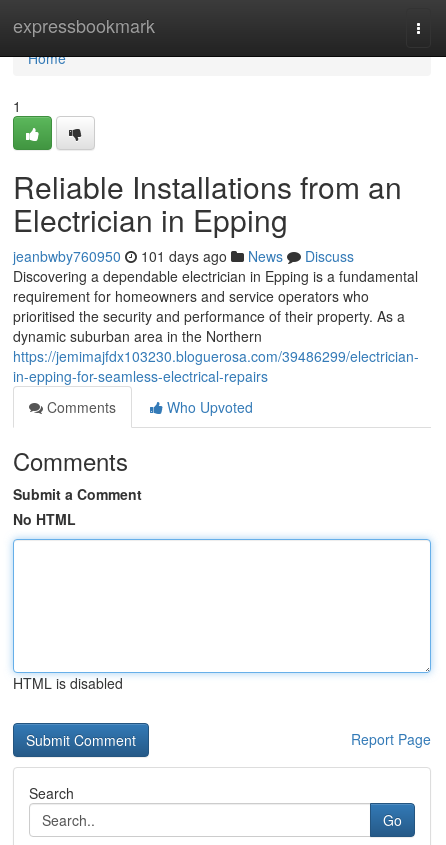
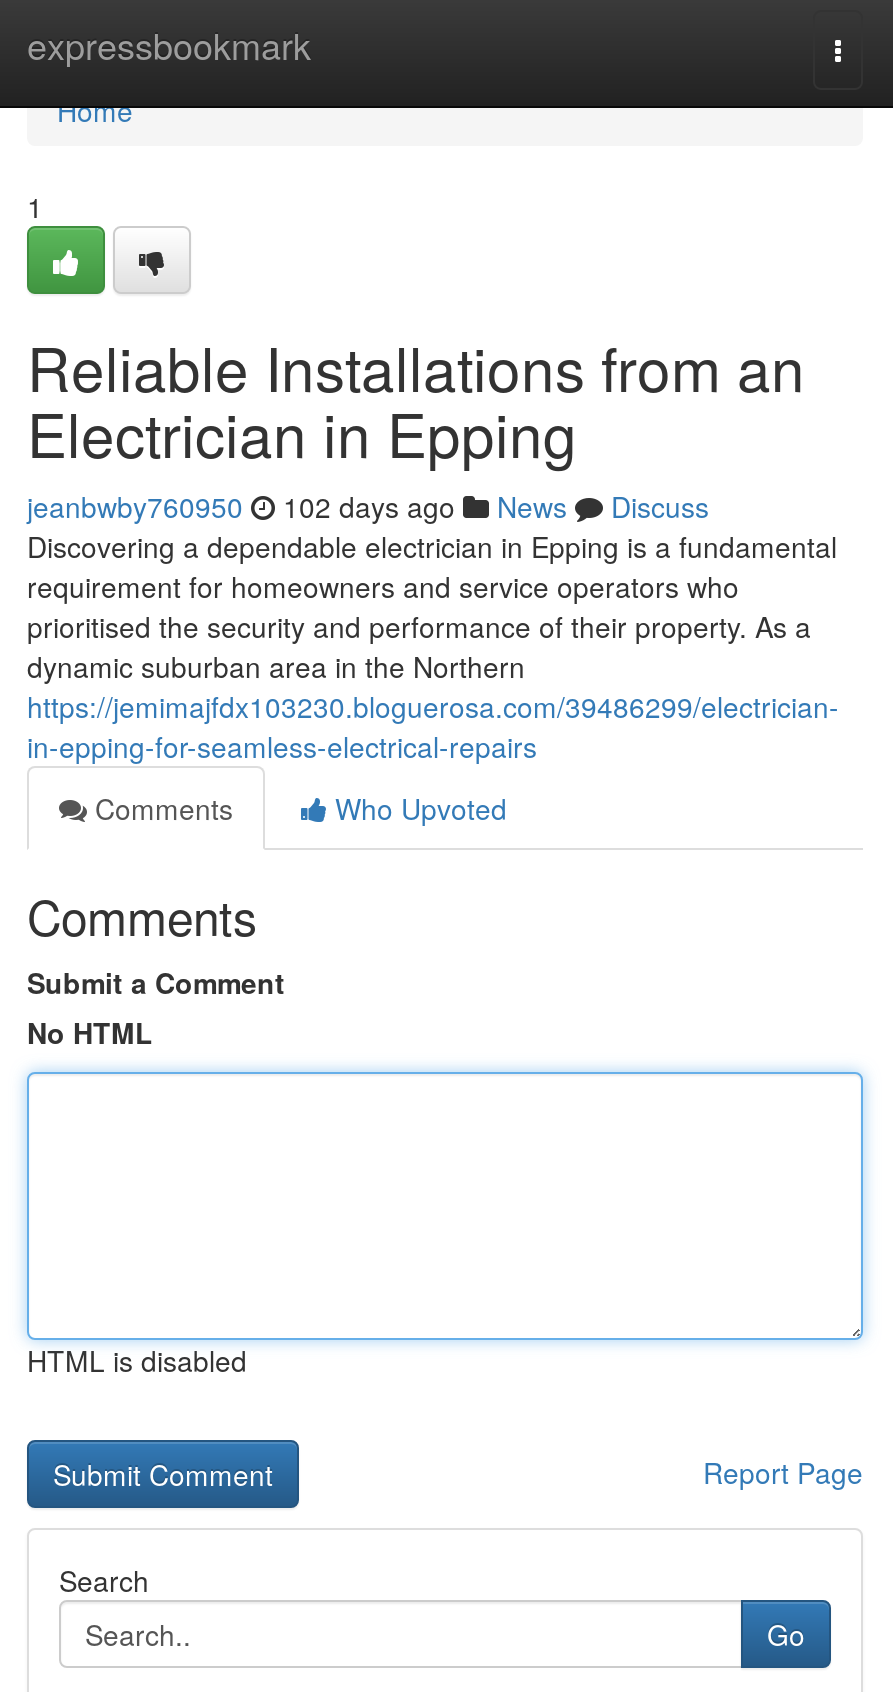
- jeanbwby760950 101 days ago News Discuss
+ jeanbwby760950 102 days ago News Discuss
